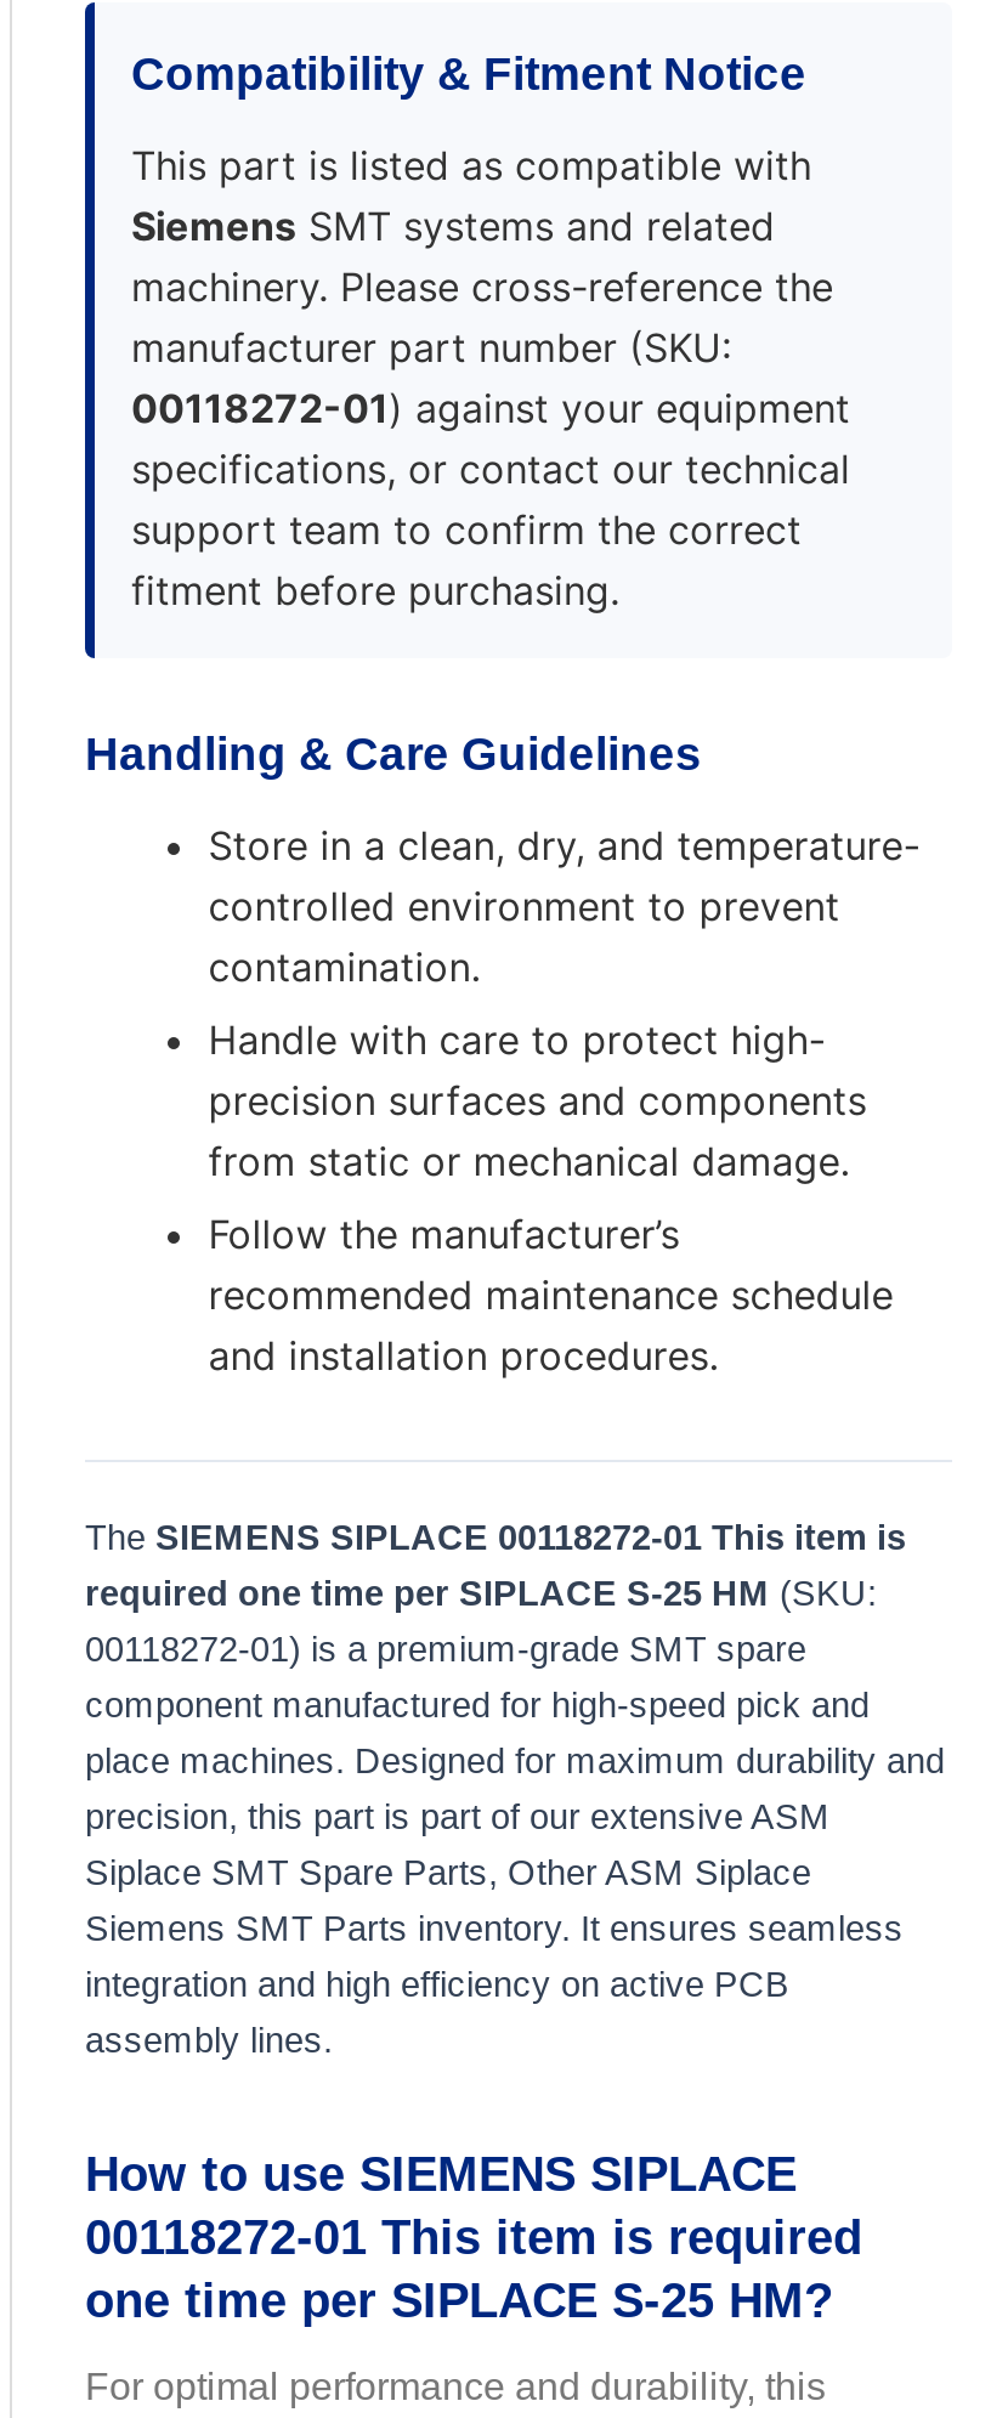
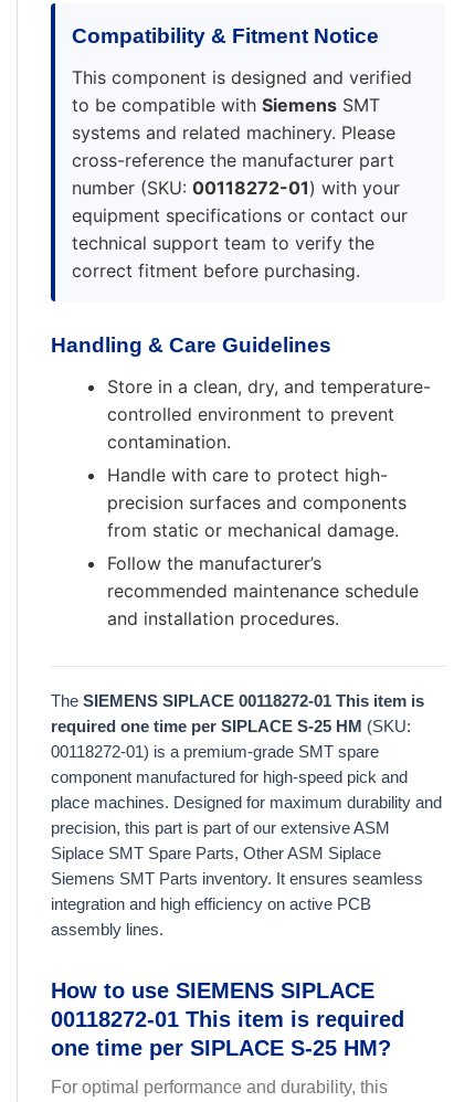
- This part is listed as compatible with
- Siemens SMT systems and related
- machinery. Please cross-reference the
- manufacturer part number (SKU:
- 00118272-01) against your equipment
- specifications, or contact our technical
- support team to confirm the correct
- fitment before purchasing.
+ This component is designed and verified
+ to be compatible with Siemens SMT
+ systems and related machinery. Please
+ cross-reference the manufacturer part
+ number (SKU: 00118272-01) with your
+ equipment specifications or contact our
+ technical support team to verify the
+ correct fitment before purchasing.
